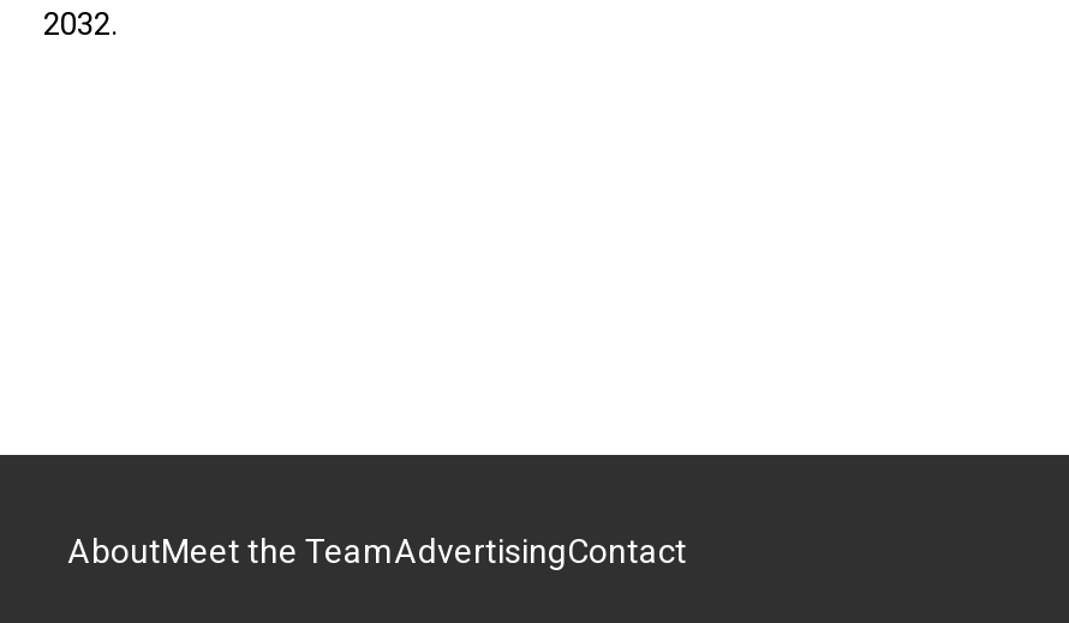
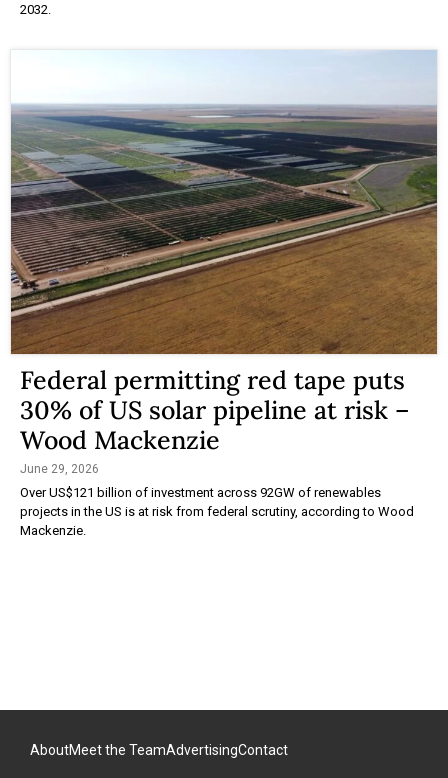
+ [image]
+ Federal permitting red tape puts
+ 30% of US solar pipeline at risk –
+ Wood Mackenzie
+ June 29, 2026
+ Over US$121 billion of investment across 92GW of renewables
+ projects in the US is at risk from federal scrutiny, according to Wood
+ Mackenzie.
